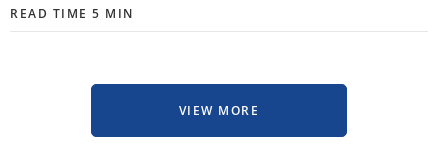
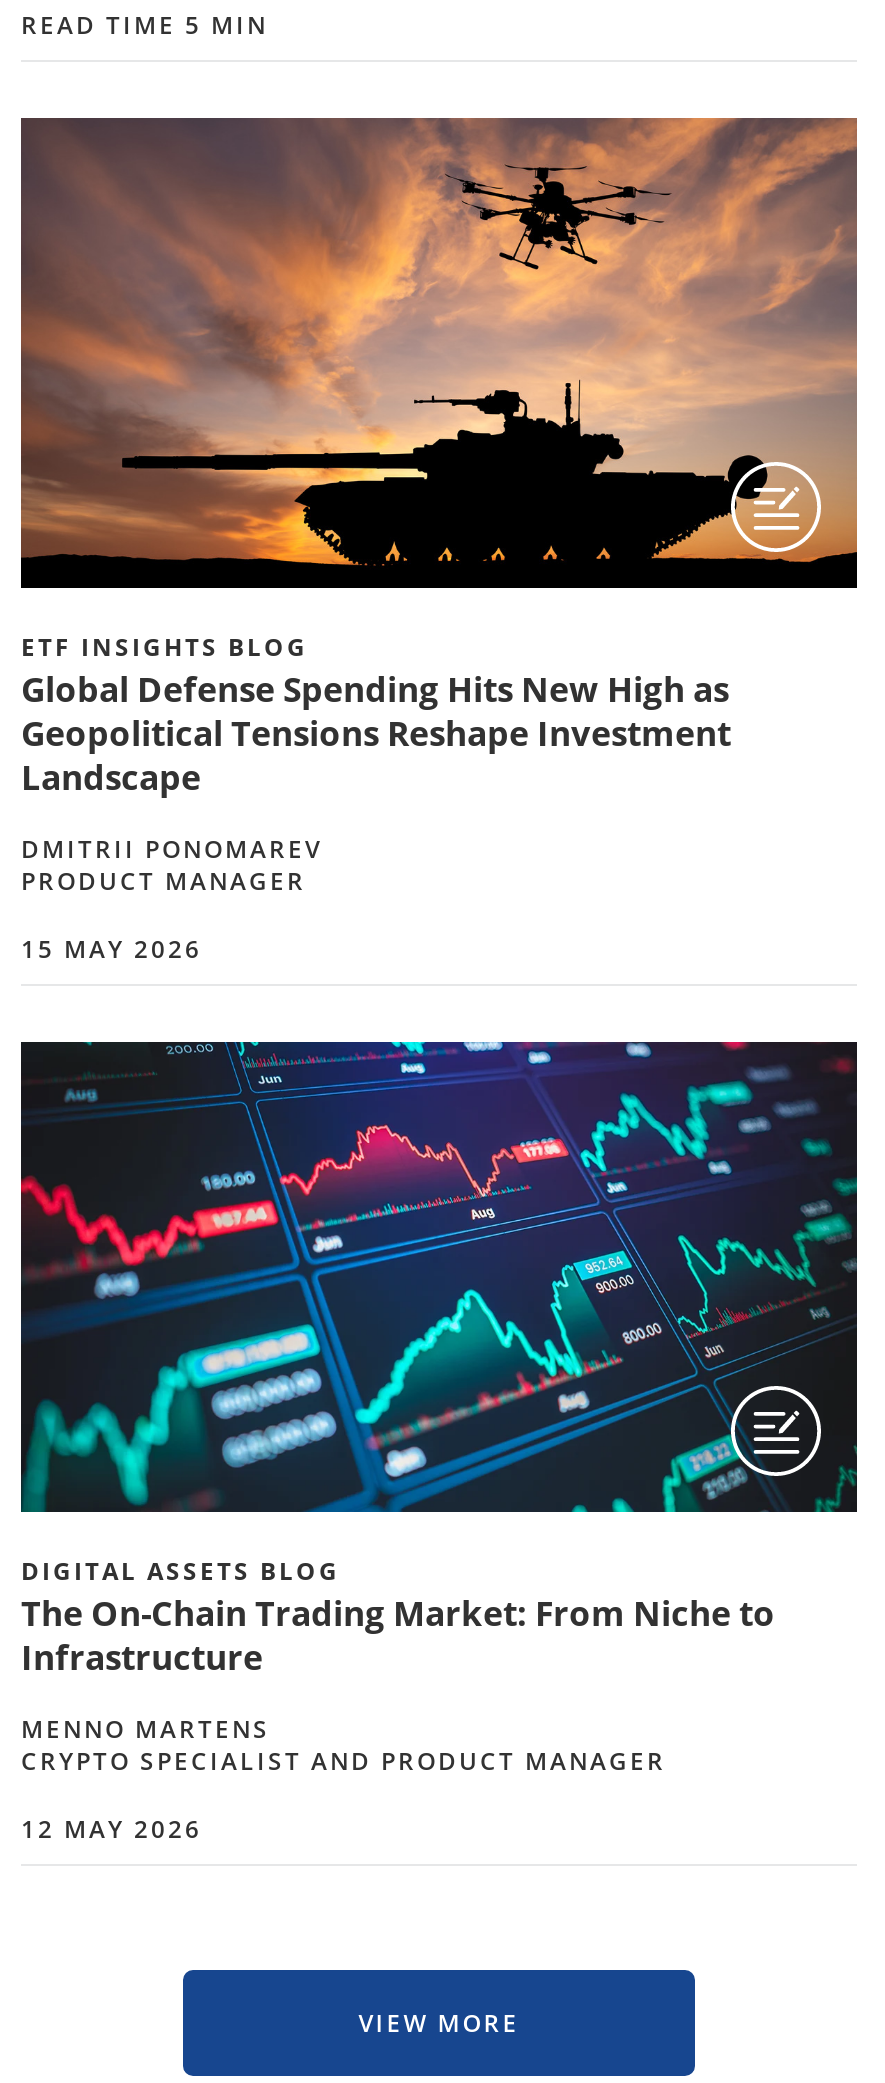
+ [image]
+ ETF INSIGHTS BLOG
+ Global Defense Spending Hits New High as
+ Geopolitical Tensions Reshape Investment
+ Landscape
+ DMITRII PONOMAREV
+ PRODUCT MANAGER
+ 15 MAY 2026

+ [image]
+ DIGITAL ASSETS BLOG
+ The On-Chain Trading Market: From Niche to
+ Infrastructure
+ MENNO MARTENS
+ CRYPTO SPECIALIST AND PRODUCT MANAGER
+ 12 MAY 2026
